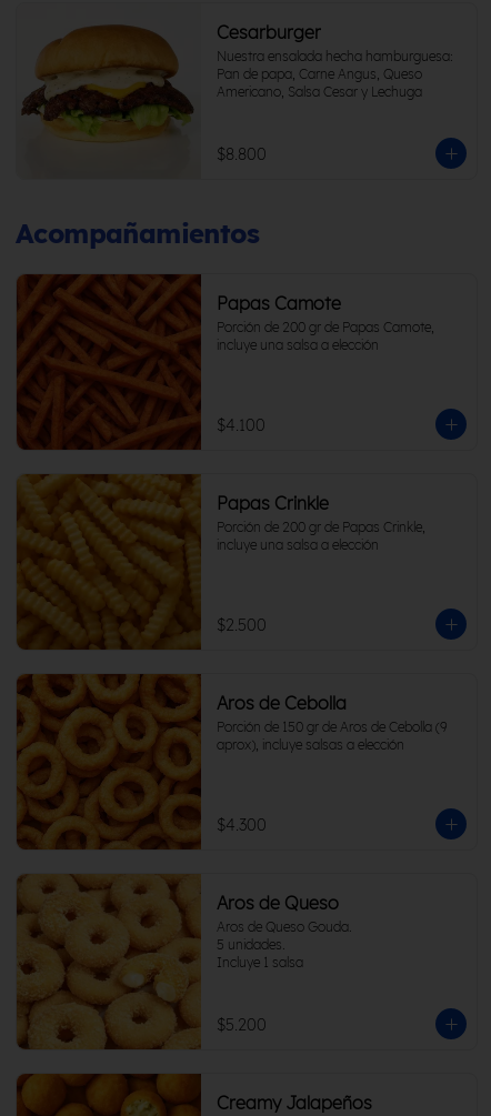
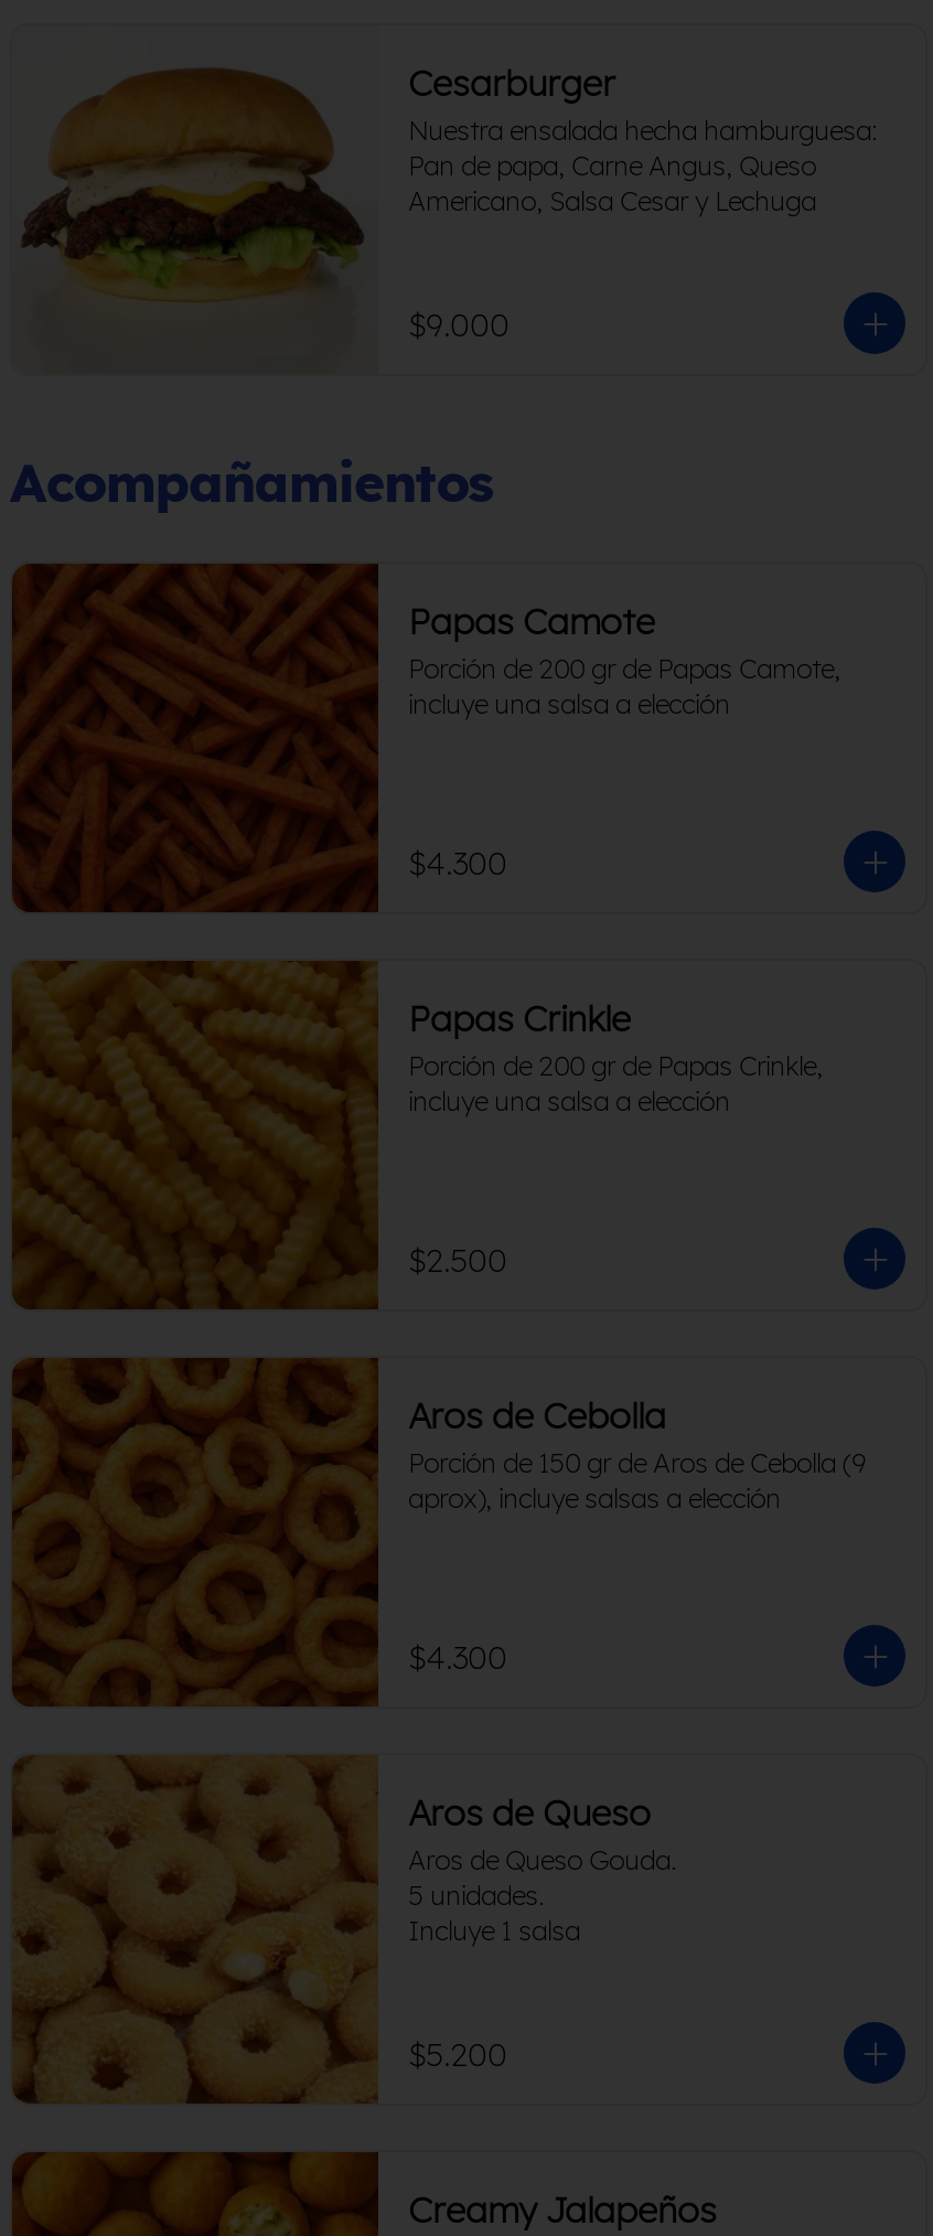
- $8.800
+ $9.000

- $4.100
+ $4.300
